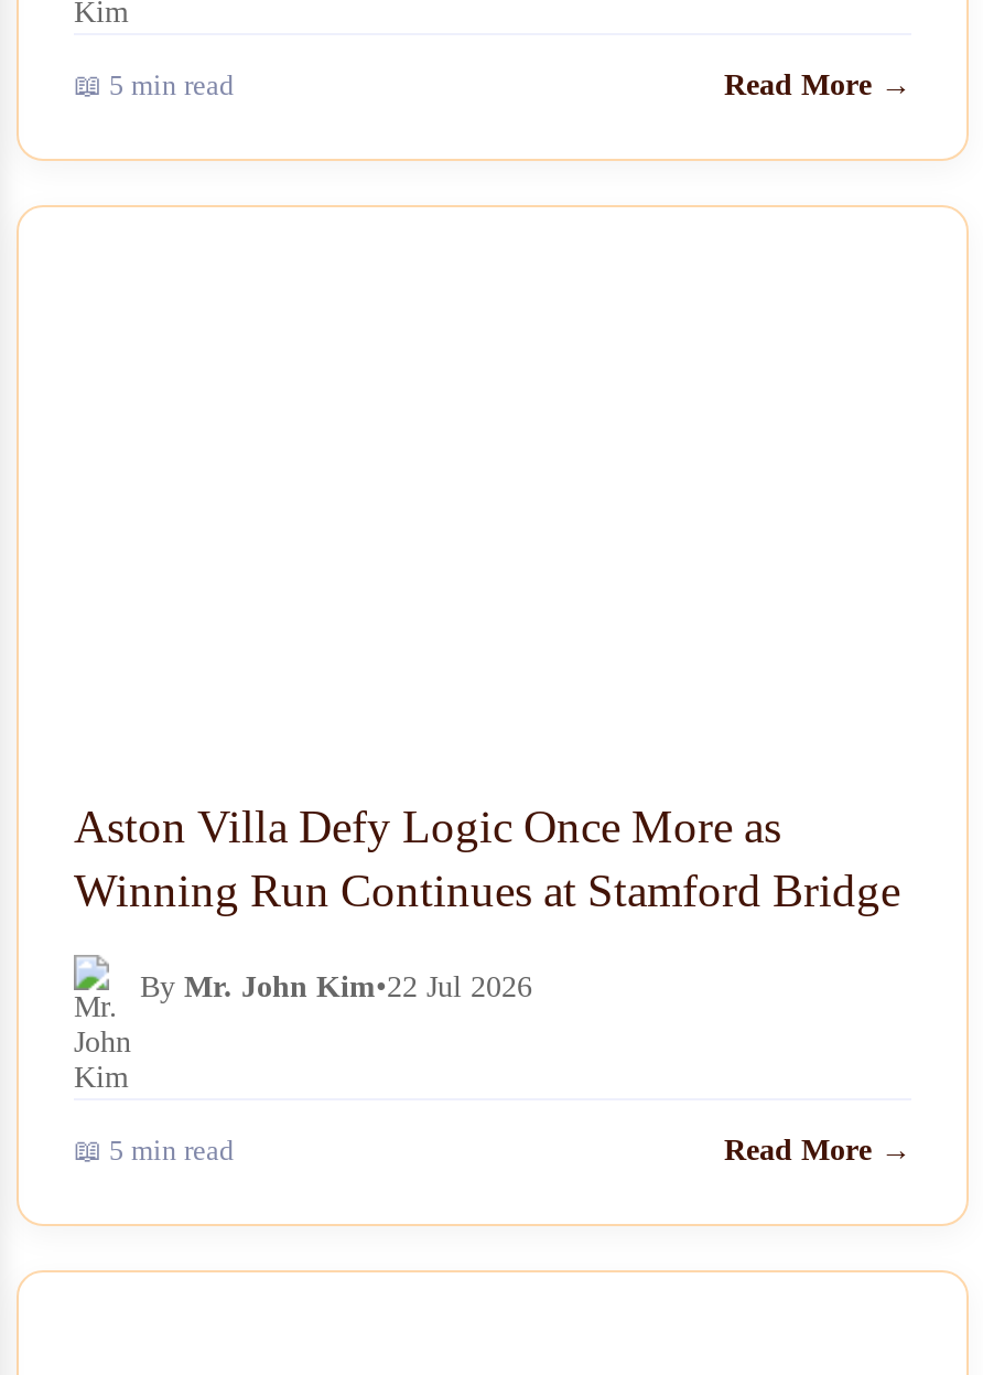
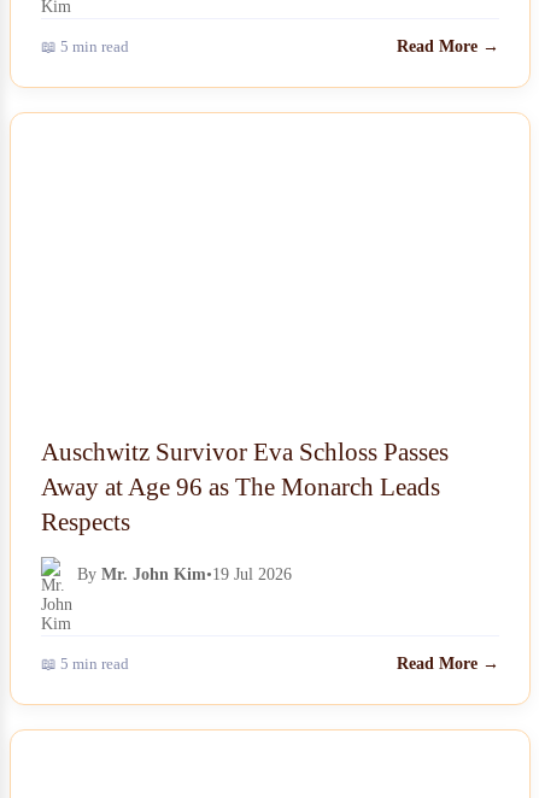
- Aston Villa Defy Logic Once More as
- Winning Run Continues at Stamford Bridge
+ Auschwitz Survivor Eva Schloss Passes
+ Away at Age 96 as The Monarch Leads
+ Respects

- By Mr. John Kim•22 Jul 2026
+ By Mr. John Kim•19 Jul 2026
